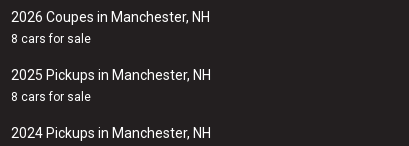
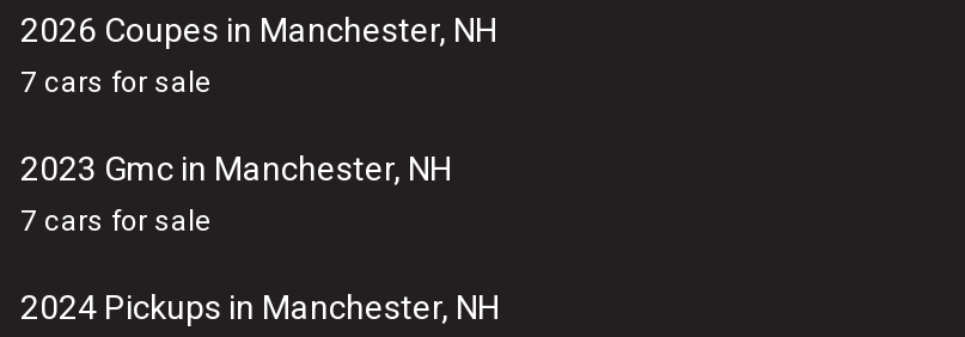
- 8 cars for sale
+ 7 cars for sale

- 2025 Pickups in Manchester, NH
+ 2023 Gmc in Manchester, NH

- 8 cars for sale
+ 7 cars for sale
